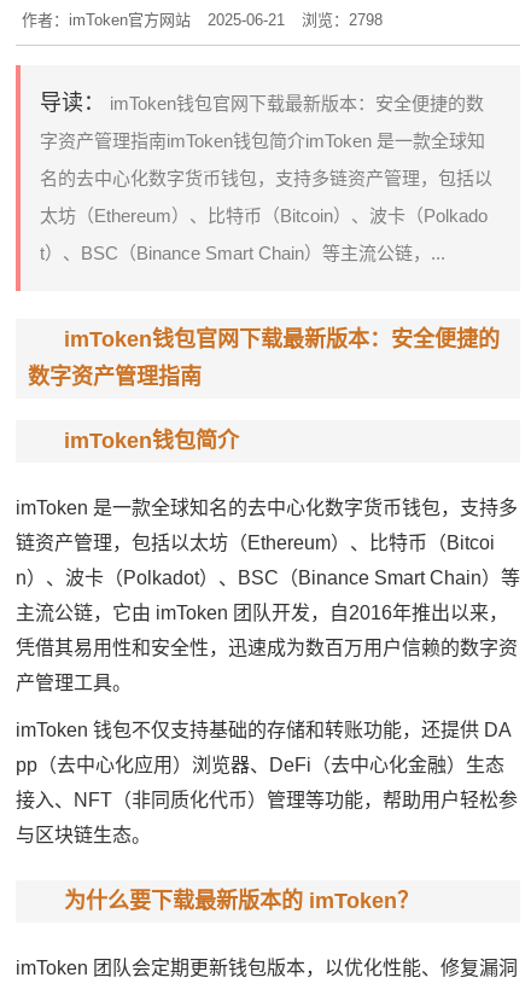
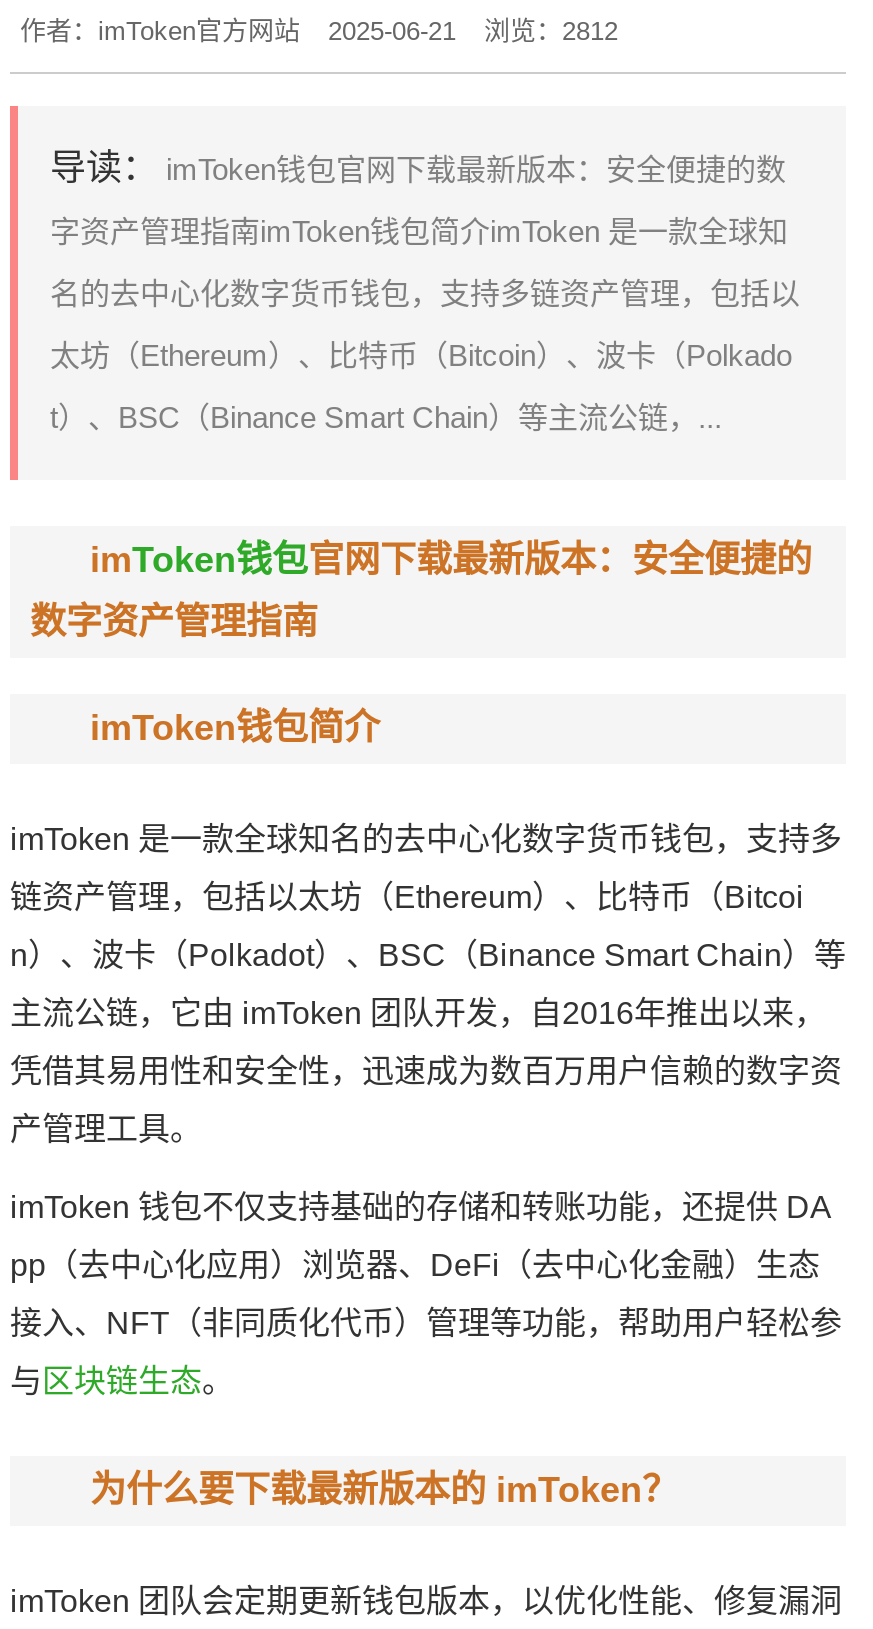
- 作者：imToken官方网站 2025-06-21 浏览：2798
+ 作者：imToken官方网站 2025-06-21 浏览：2812
